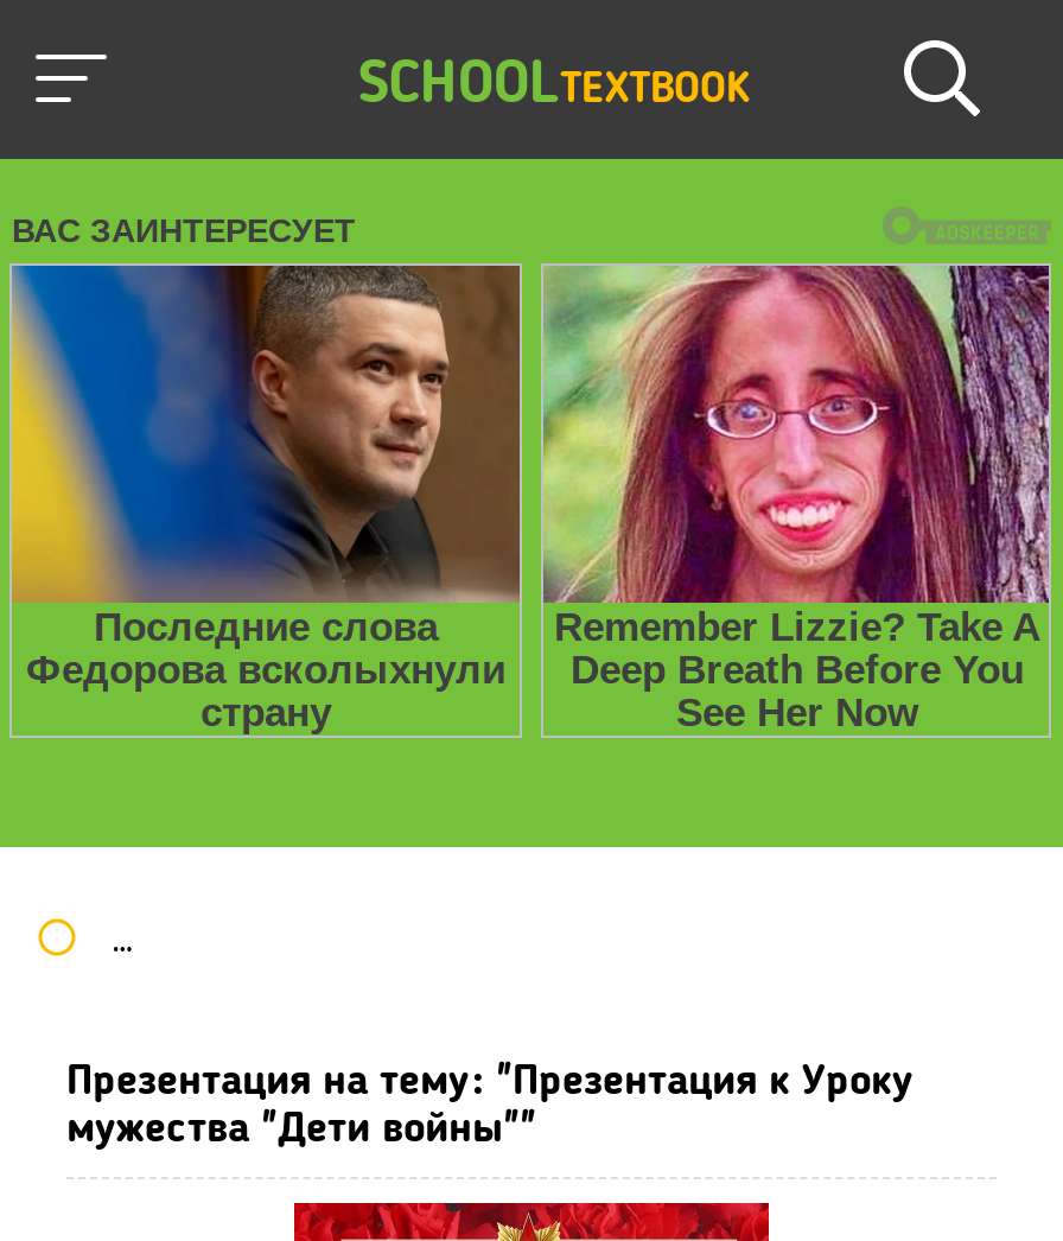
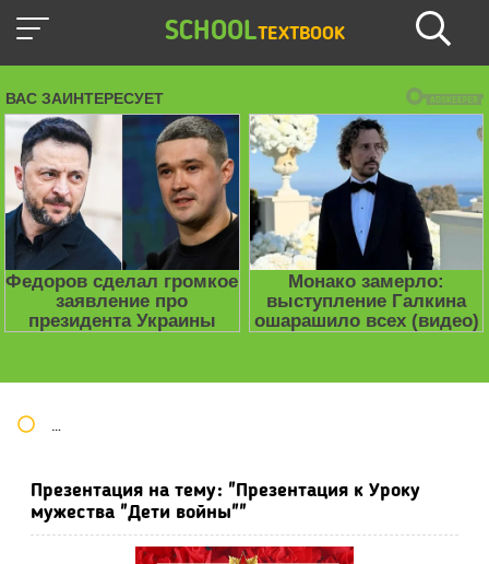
- [image]
+ [image]

- [image]
+ [image]
